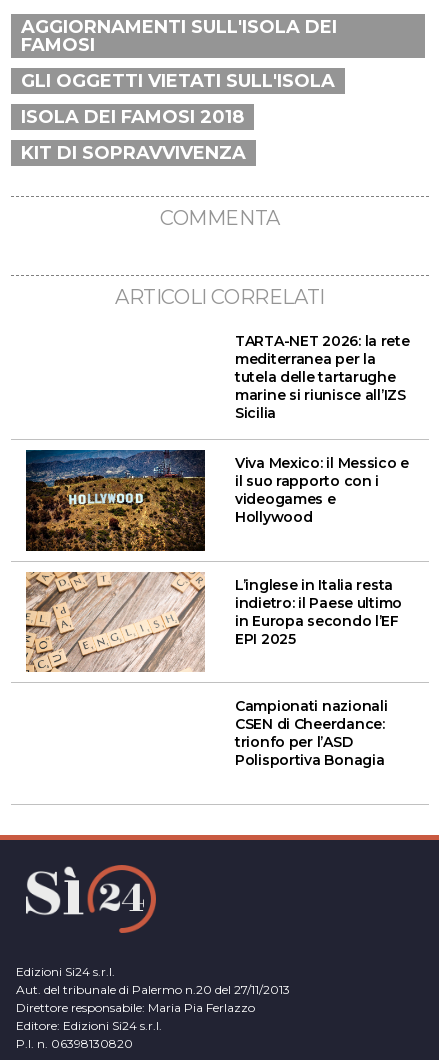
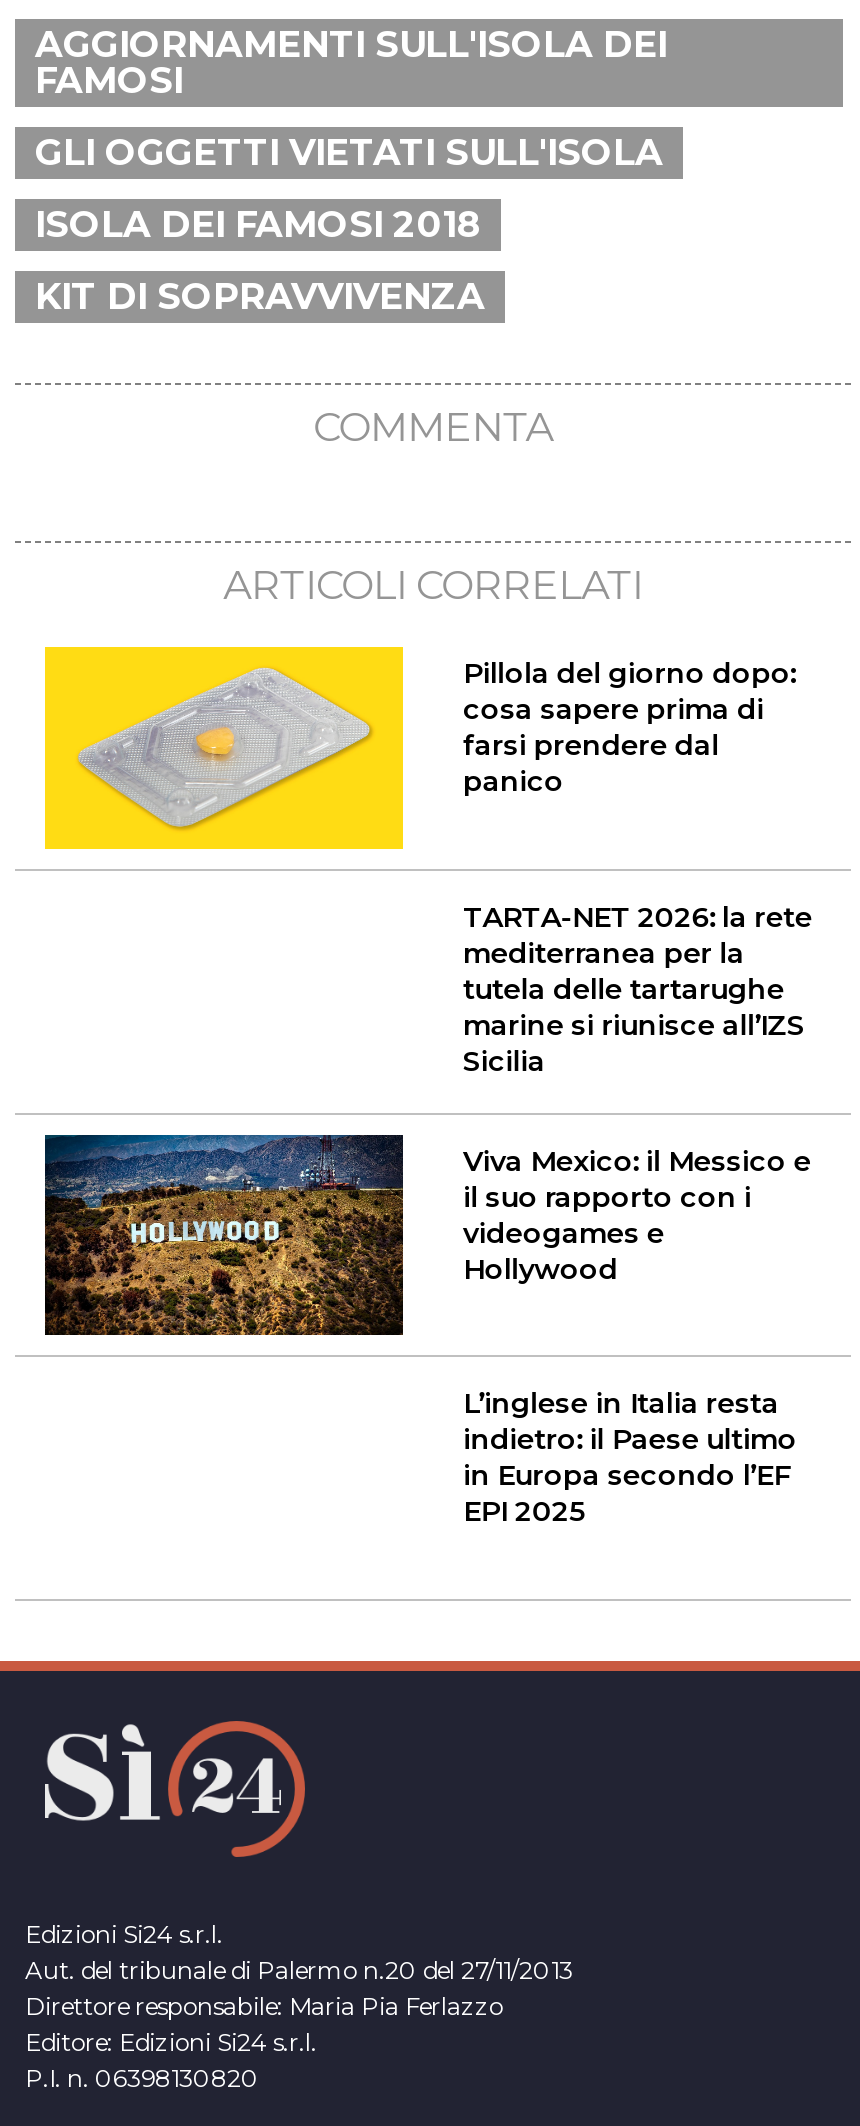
+ [image]
+ Pillola del giorno dopo:
+ cosa sapere prima di
+ farsi prendere dal
+ panico

moved down: [image] | TARTA-NET 2026: la rete | mediterranea per la | ... | in Europa secondo l’EF | EPI 2025

- [image]

- Campionati nazionali
- CSEN di Cheerdance:
- trionfo per l’ASD
- Polisportiva Bonagia
